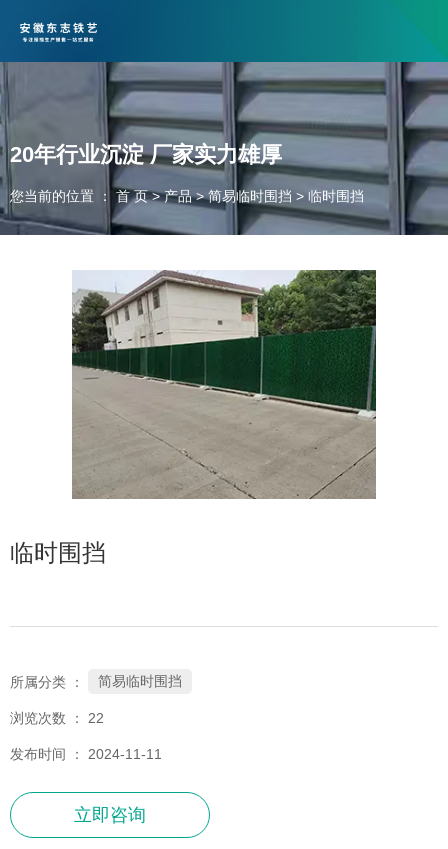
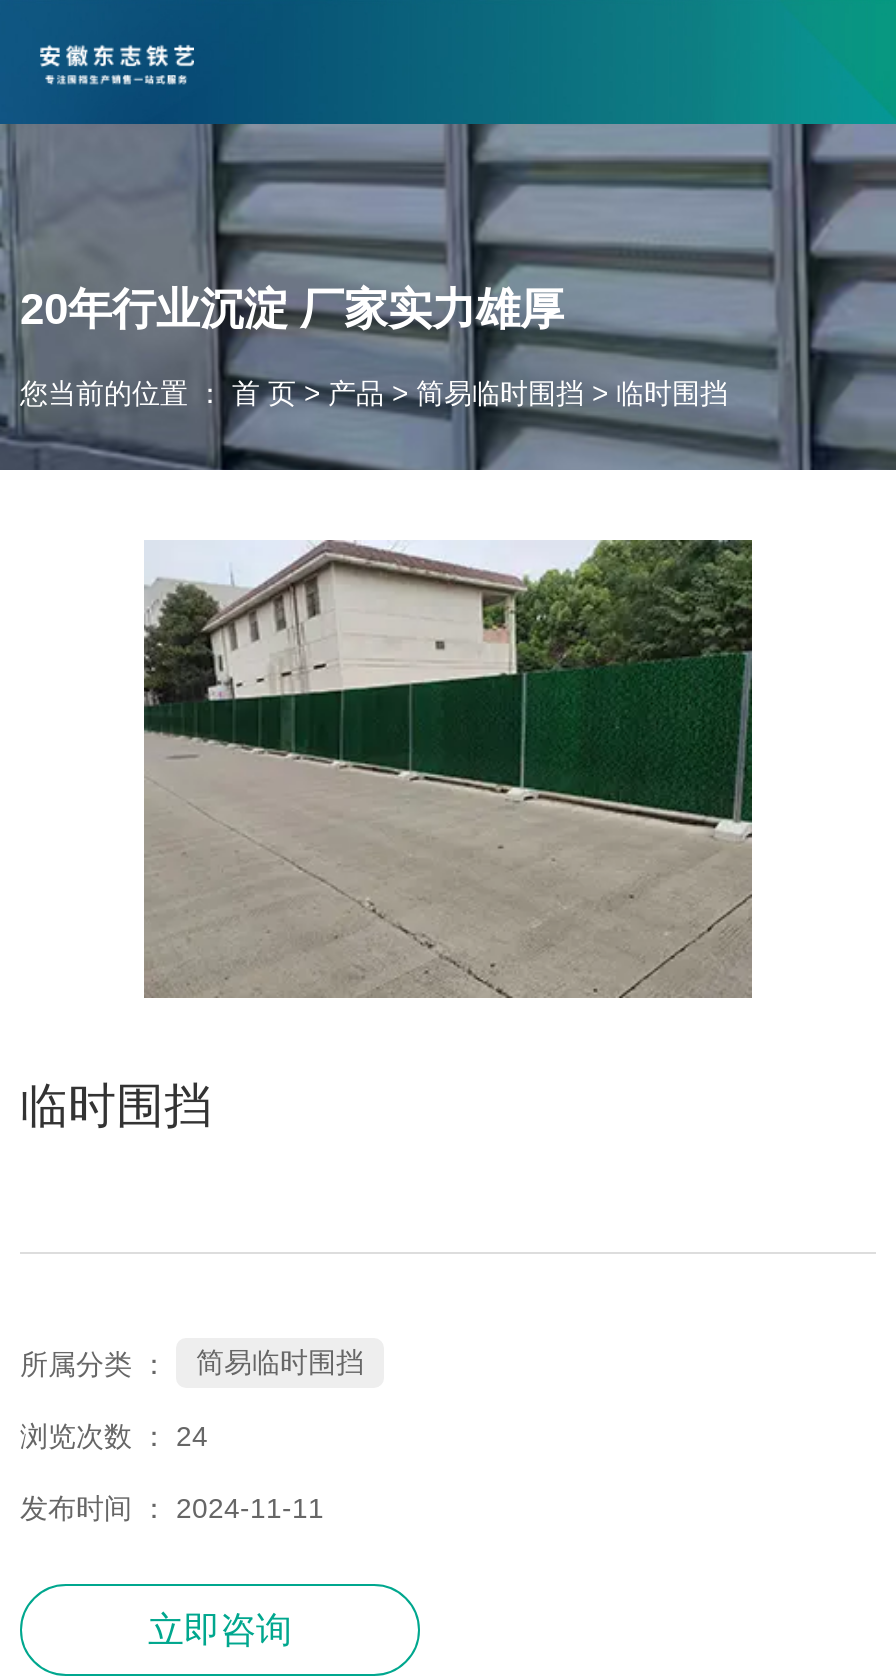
- 浏览次数 ：22
+ 浏览次数 ：24
